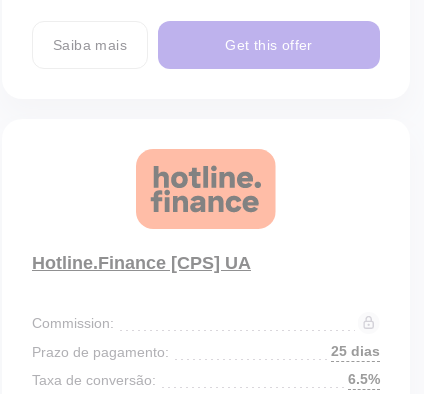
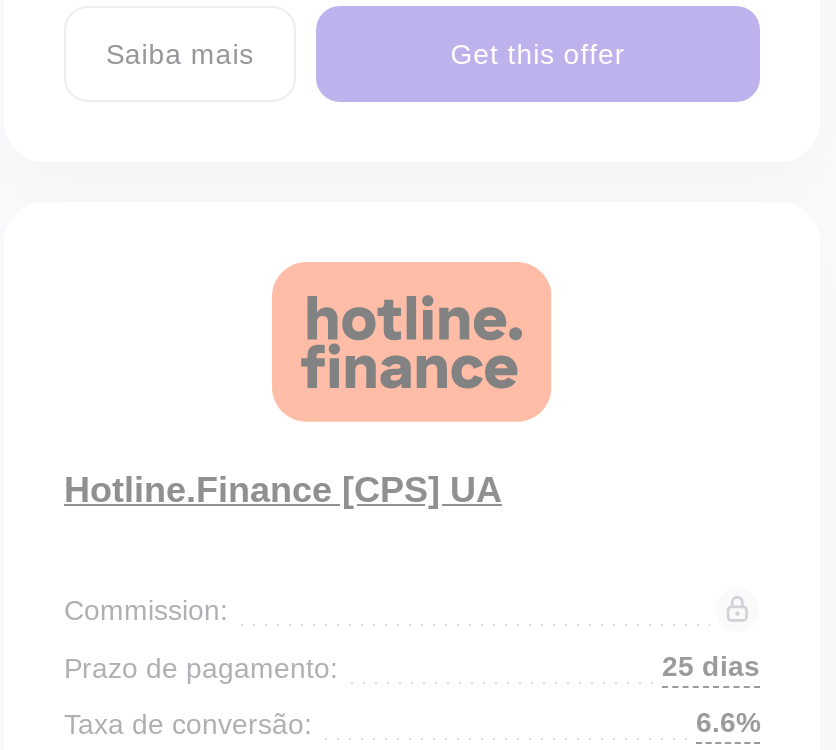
- 6.5%
+ 6.6%
